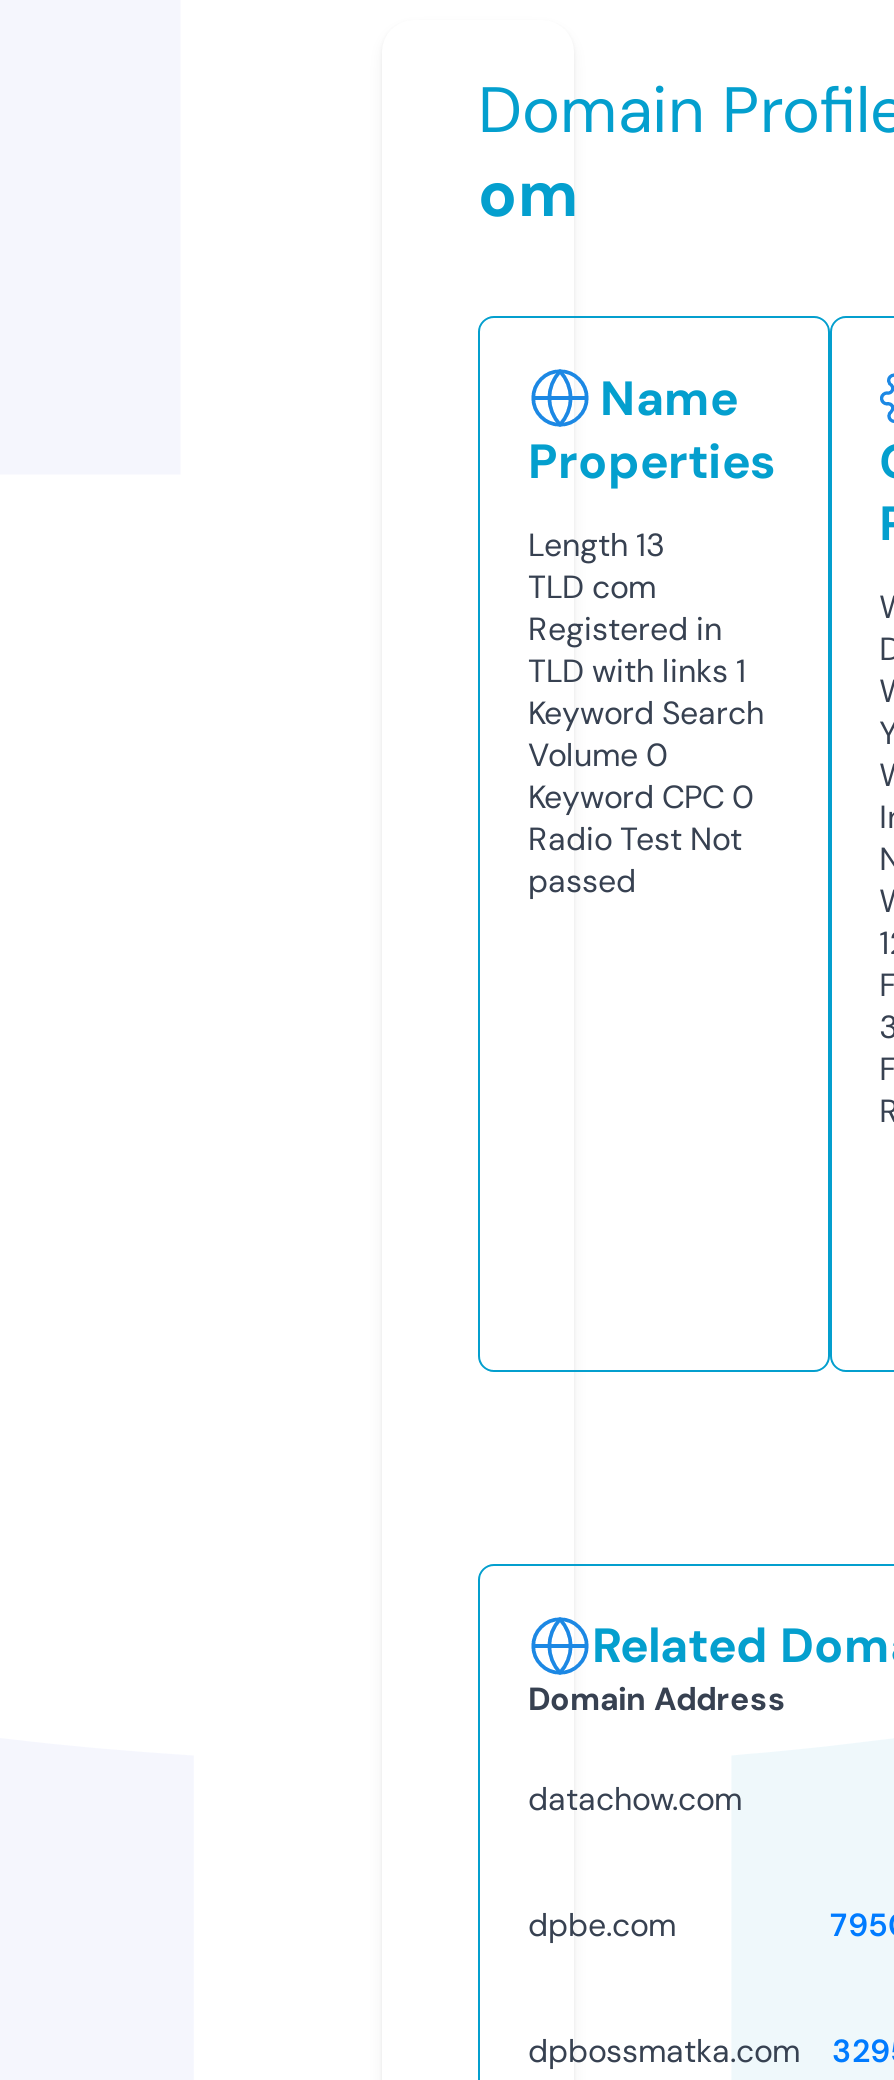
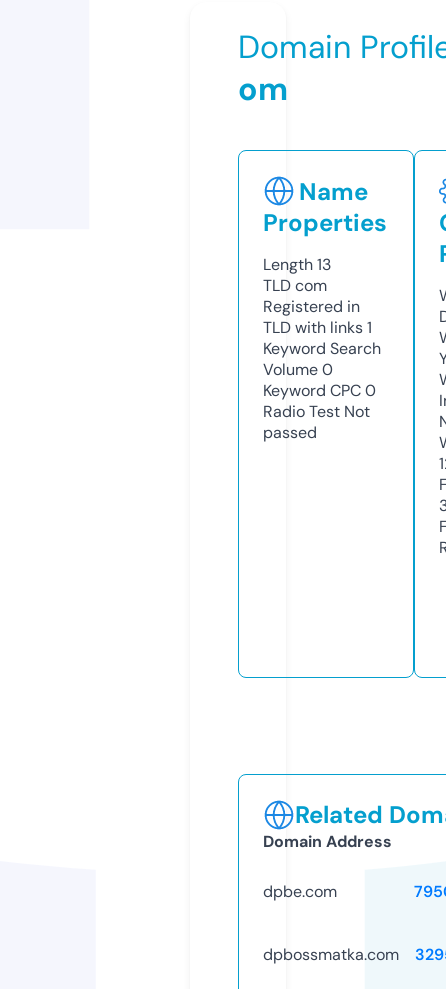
- datachow.com
